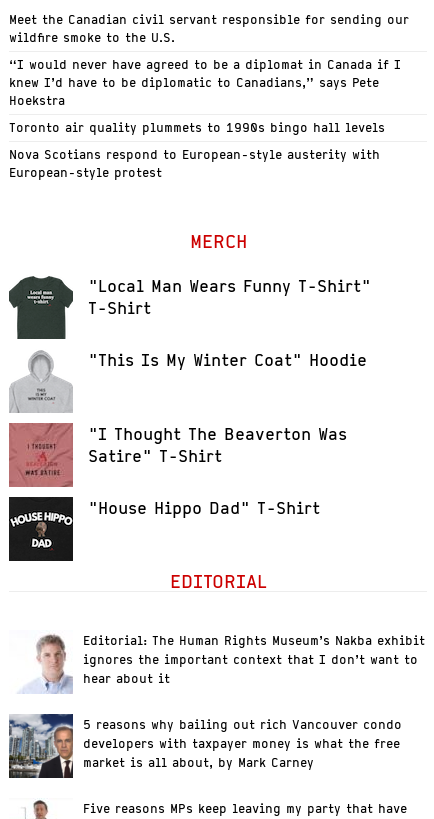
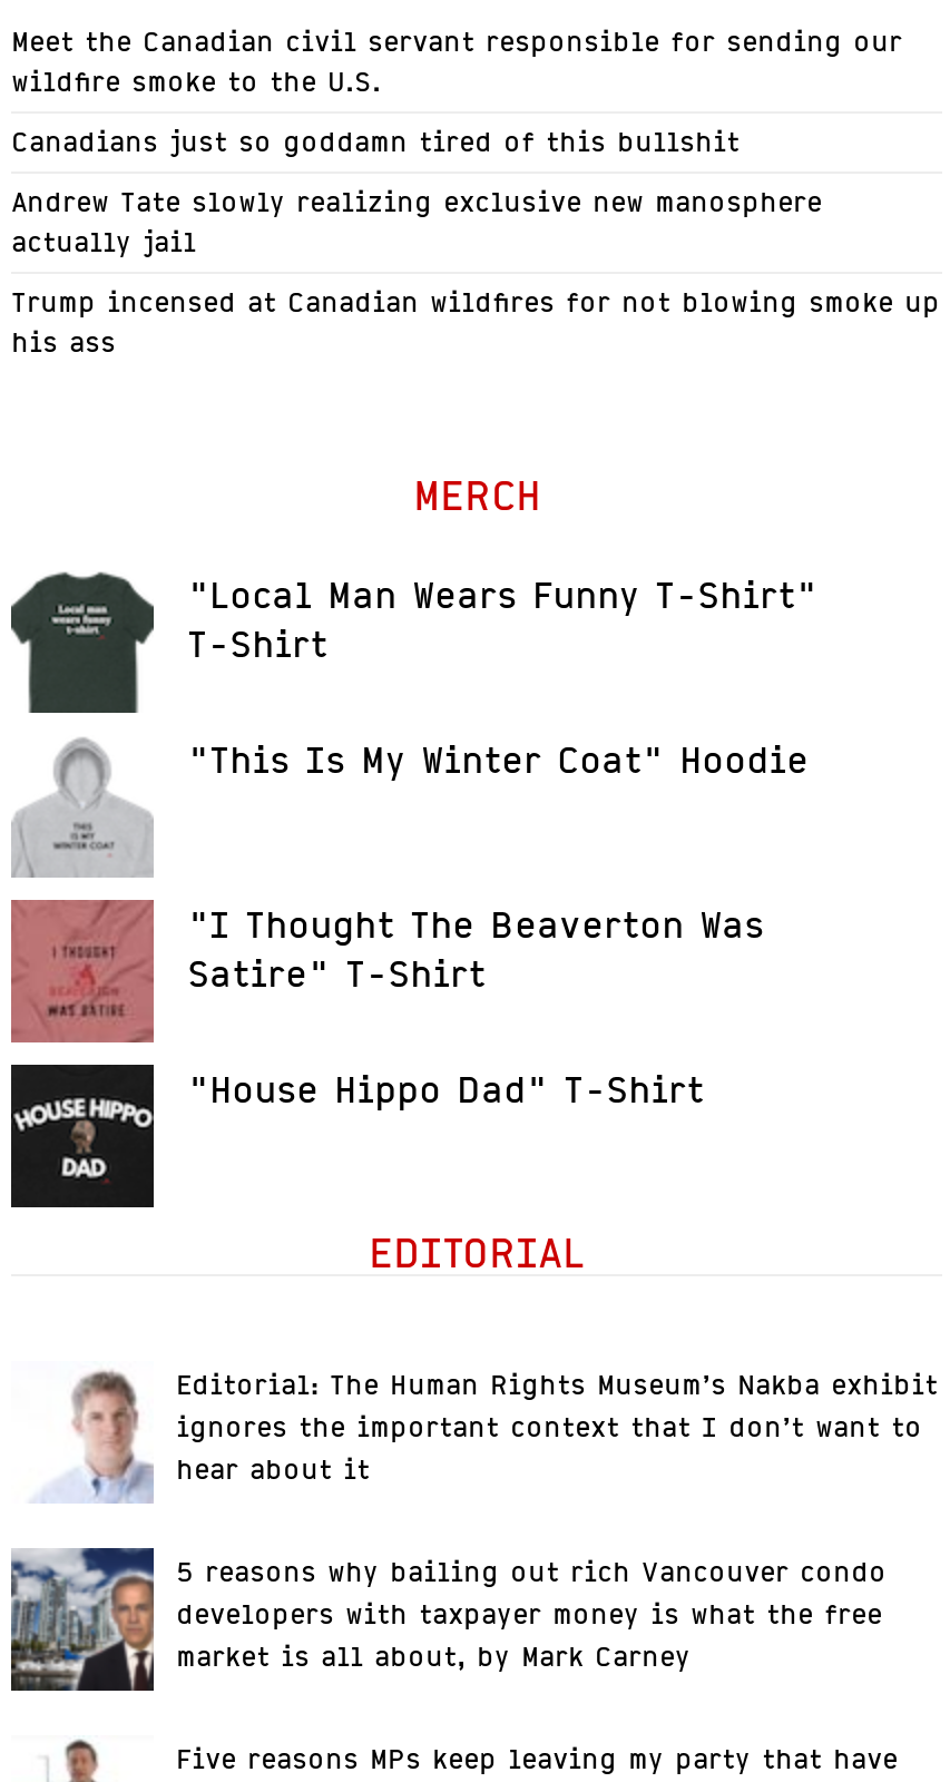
- “I would never have agreed to be a diplomat in Canada if I
- knew I’d have to be diplomatic to Canadians,” says Pete
- Hoekstra
+ Canadians just so goddamn tired of this bullshit

- Toronto air quality plummets to 1990s bingo hall levels
+ Andrew Tate slowly realizing exclusive new manosphere
+ actually jail

- Nova Scotians respond to European-style austerity with
- European-style protest
+ Trump incensed at Canadian wildfires for not blowing smoke up
+ his ass
